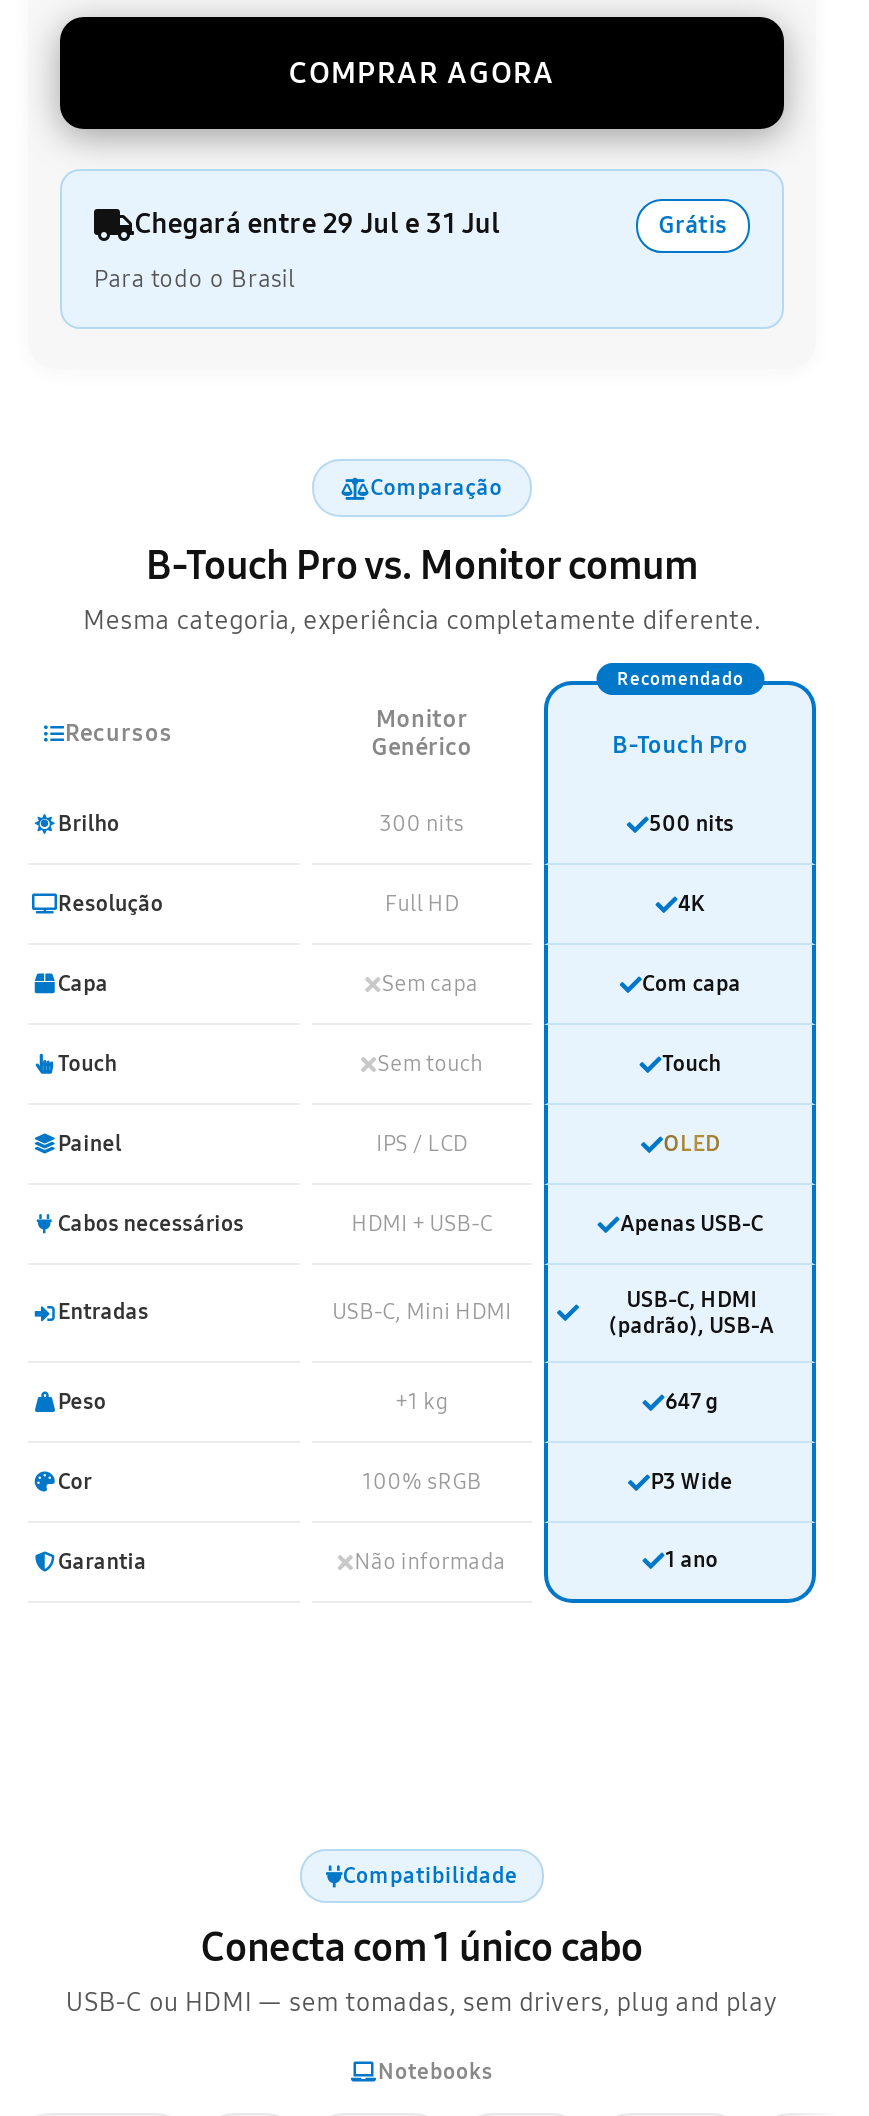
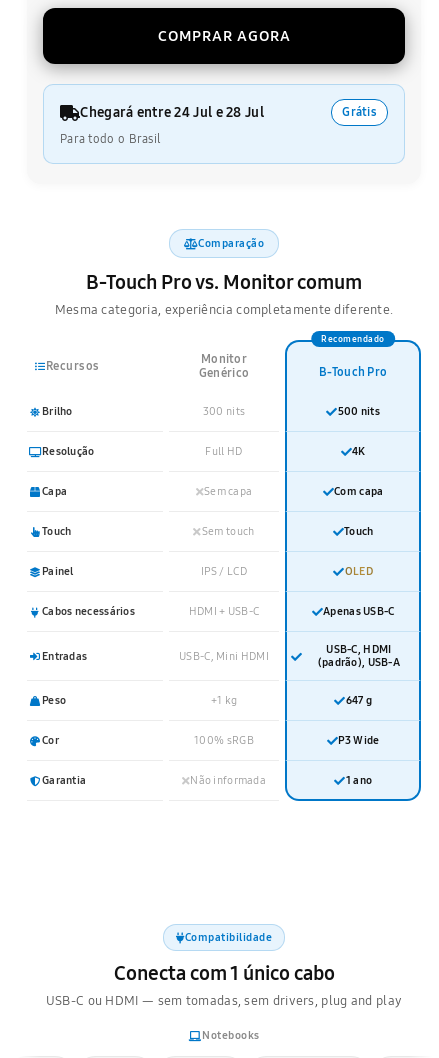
- Chegará entre 29 Jul e 31 Jul
+ Chegará entre 24 Jul e 28 Jul
